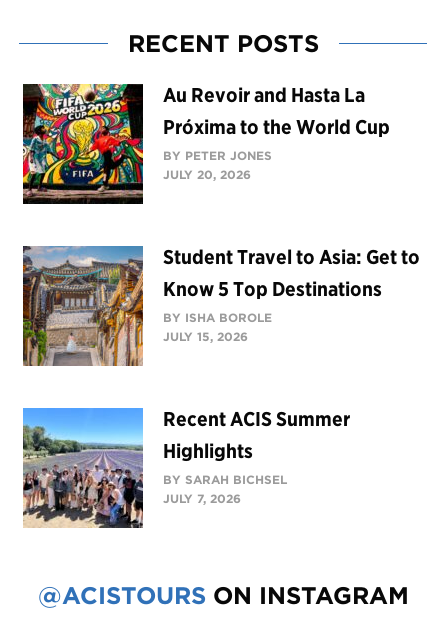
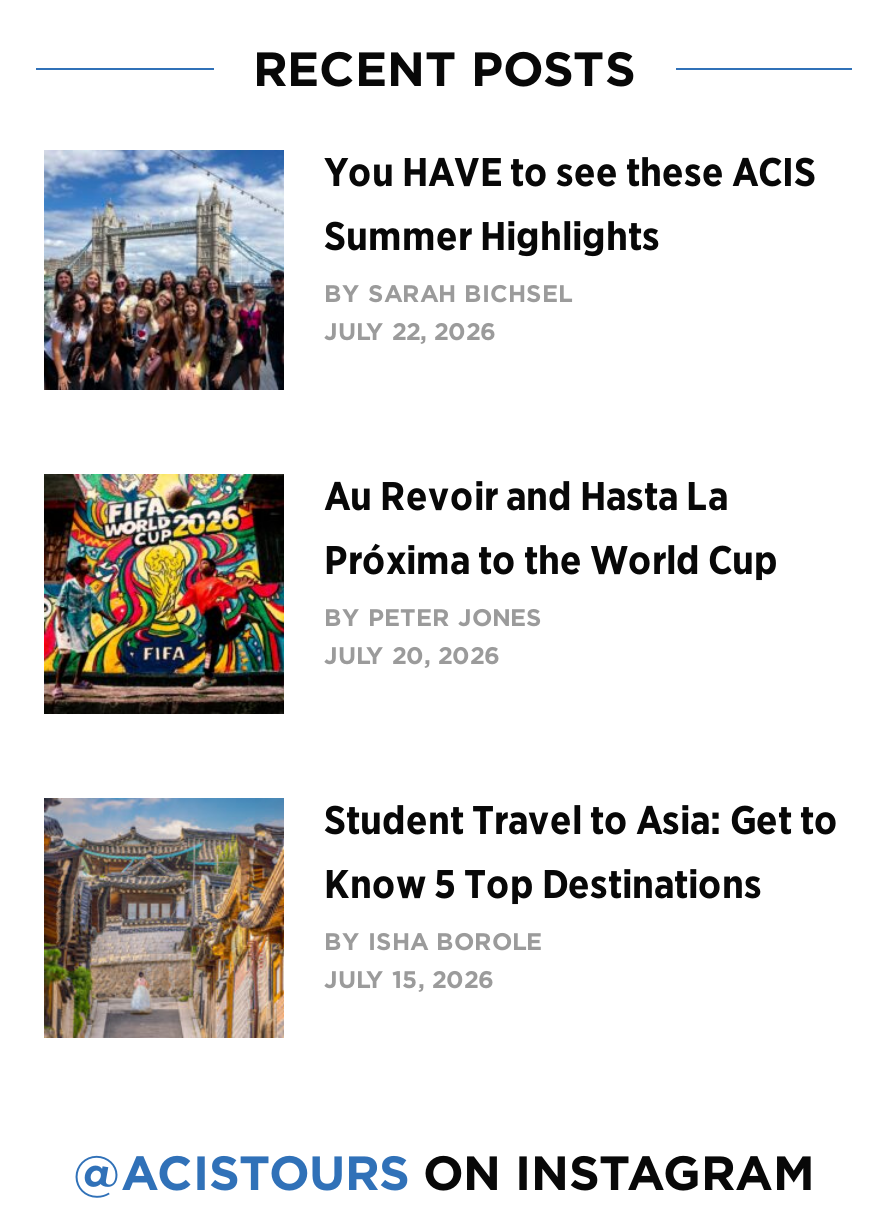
+ [image]
+ You HAVE to see these ACIS
+ Summer Highlights
+ JULY 22, 2026

moved down: [image] | Au Revoir and Hasta La | Próxima to the World Cup | ... | BY ISHA BOROLE | JULY 15, 2026

- [image]
- Recent ACIS Summer
- Highlights
- JULY 7, 2026

moved up: BY SARAH BICHSEL
